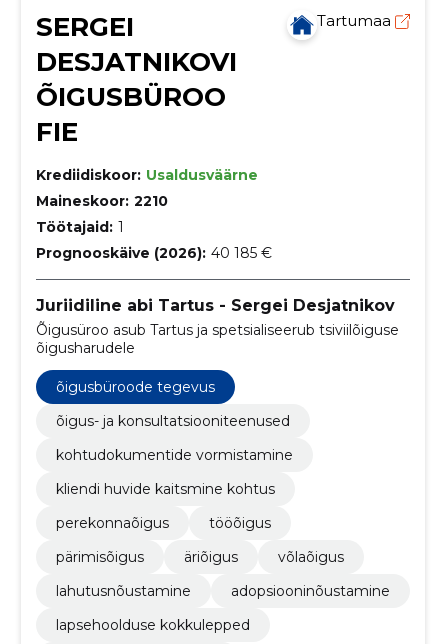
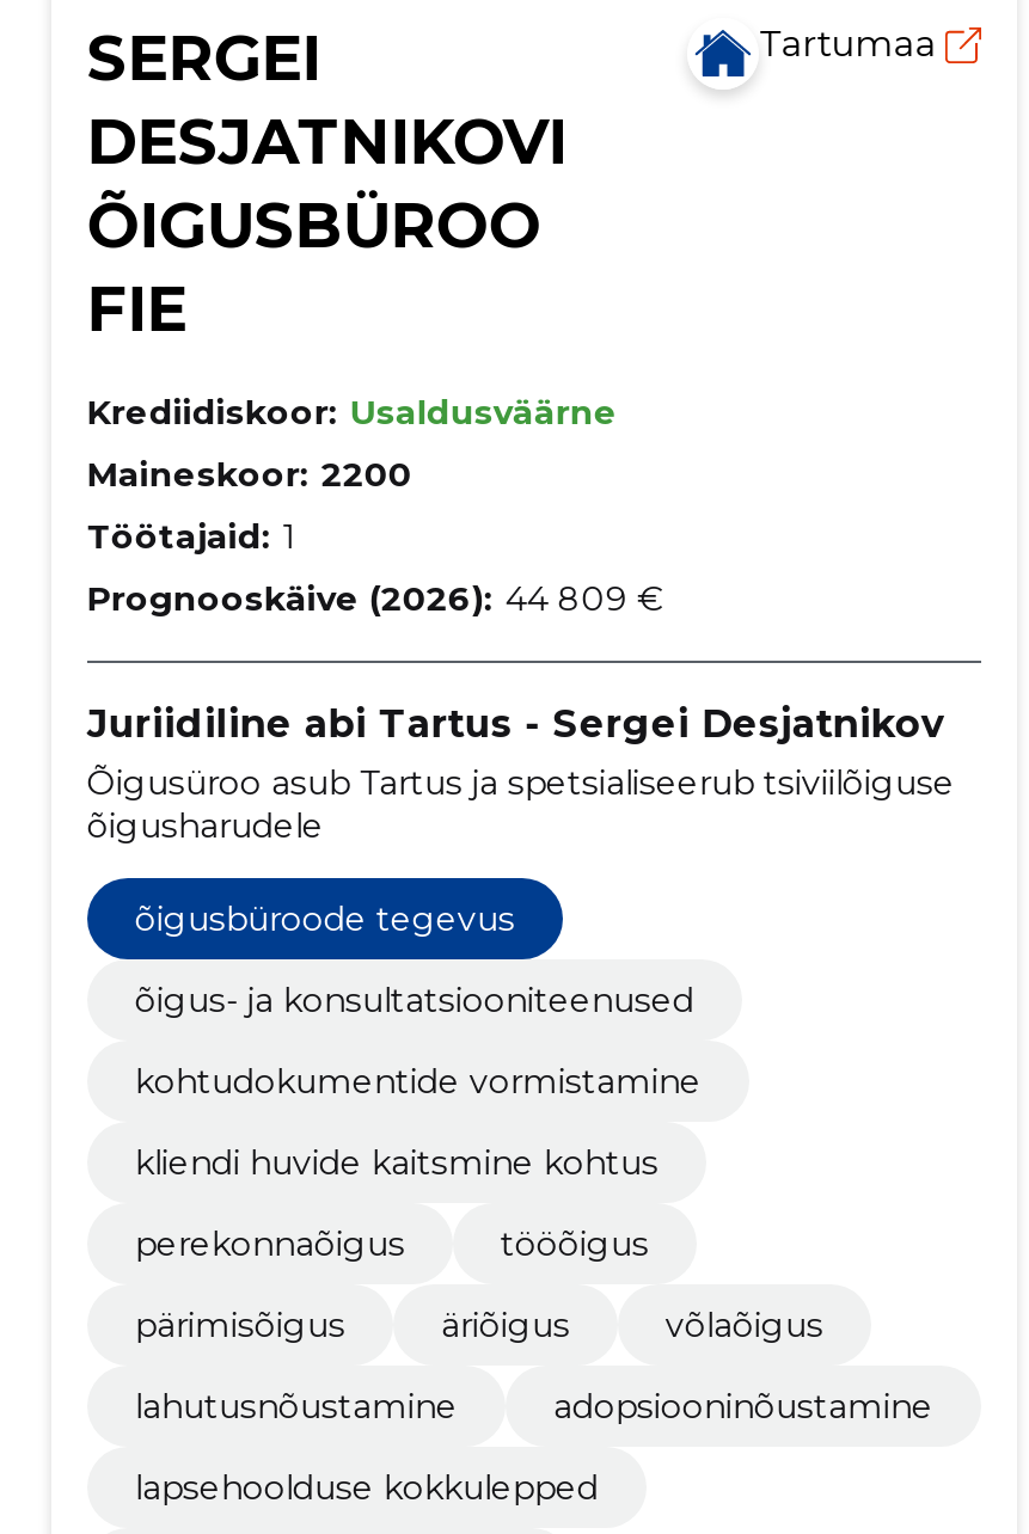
- Maineskoor: 2210
+ Maineskoor: 2200

- Prognooskäive (2026): 40 185 €
+ Prognooskäive (2026): 44 809 €
